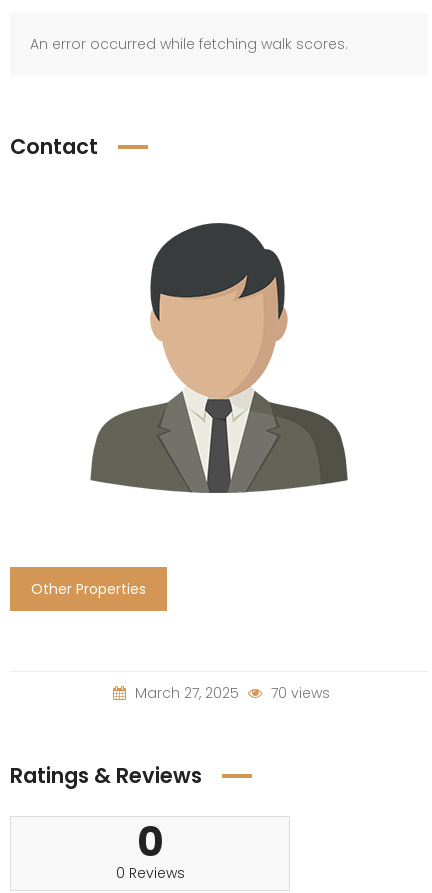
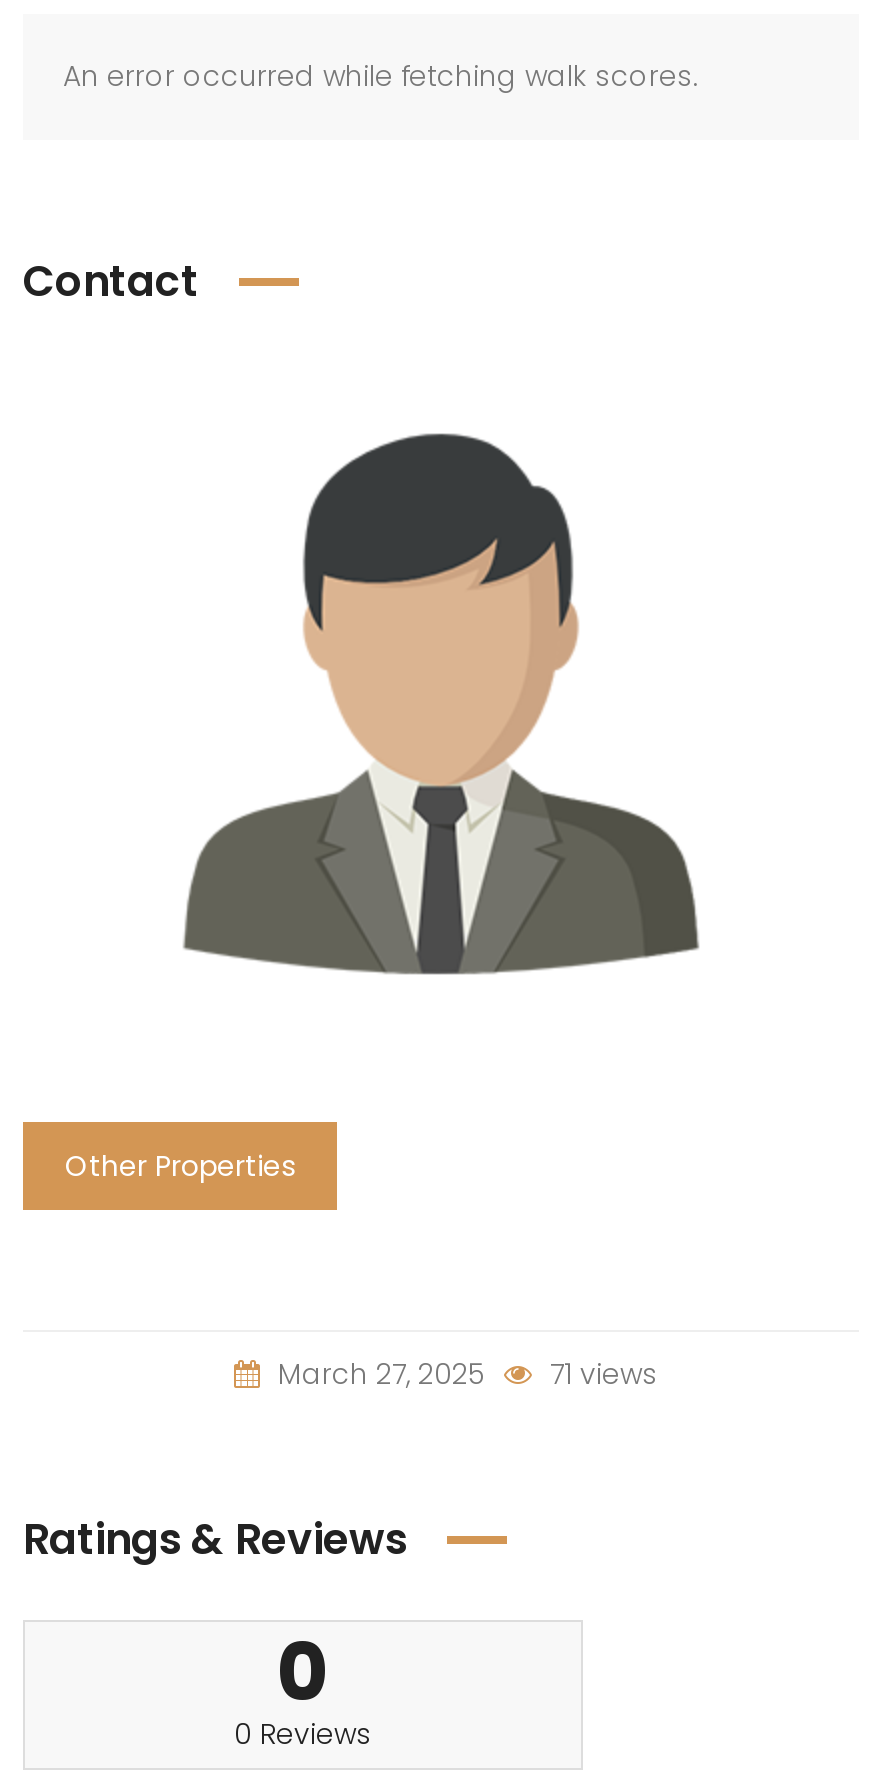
- March 27, 2025 70 views
+ March 27, 2025 71 views
